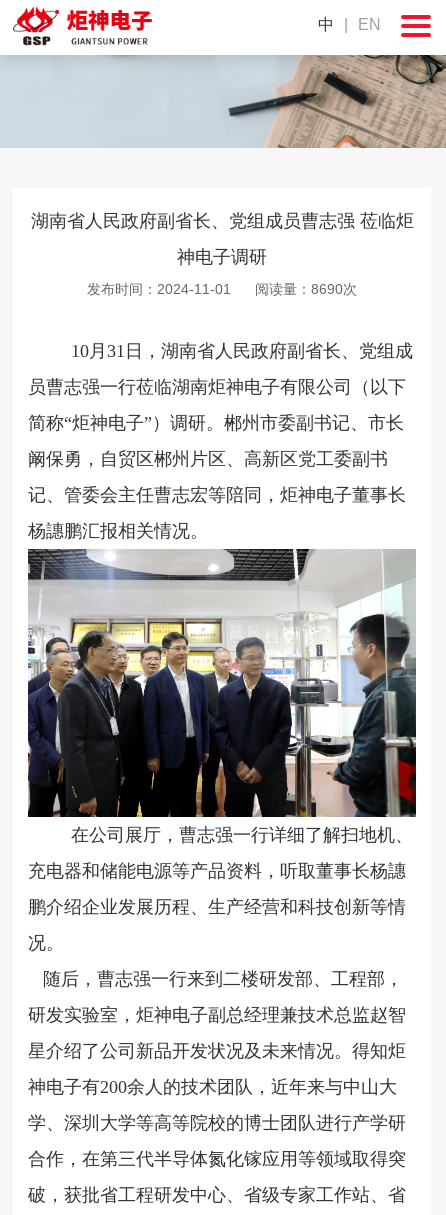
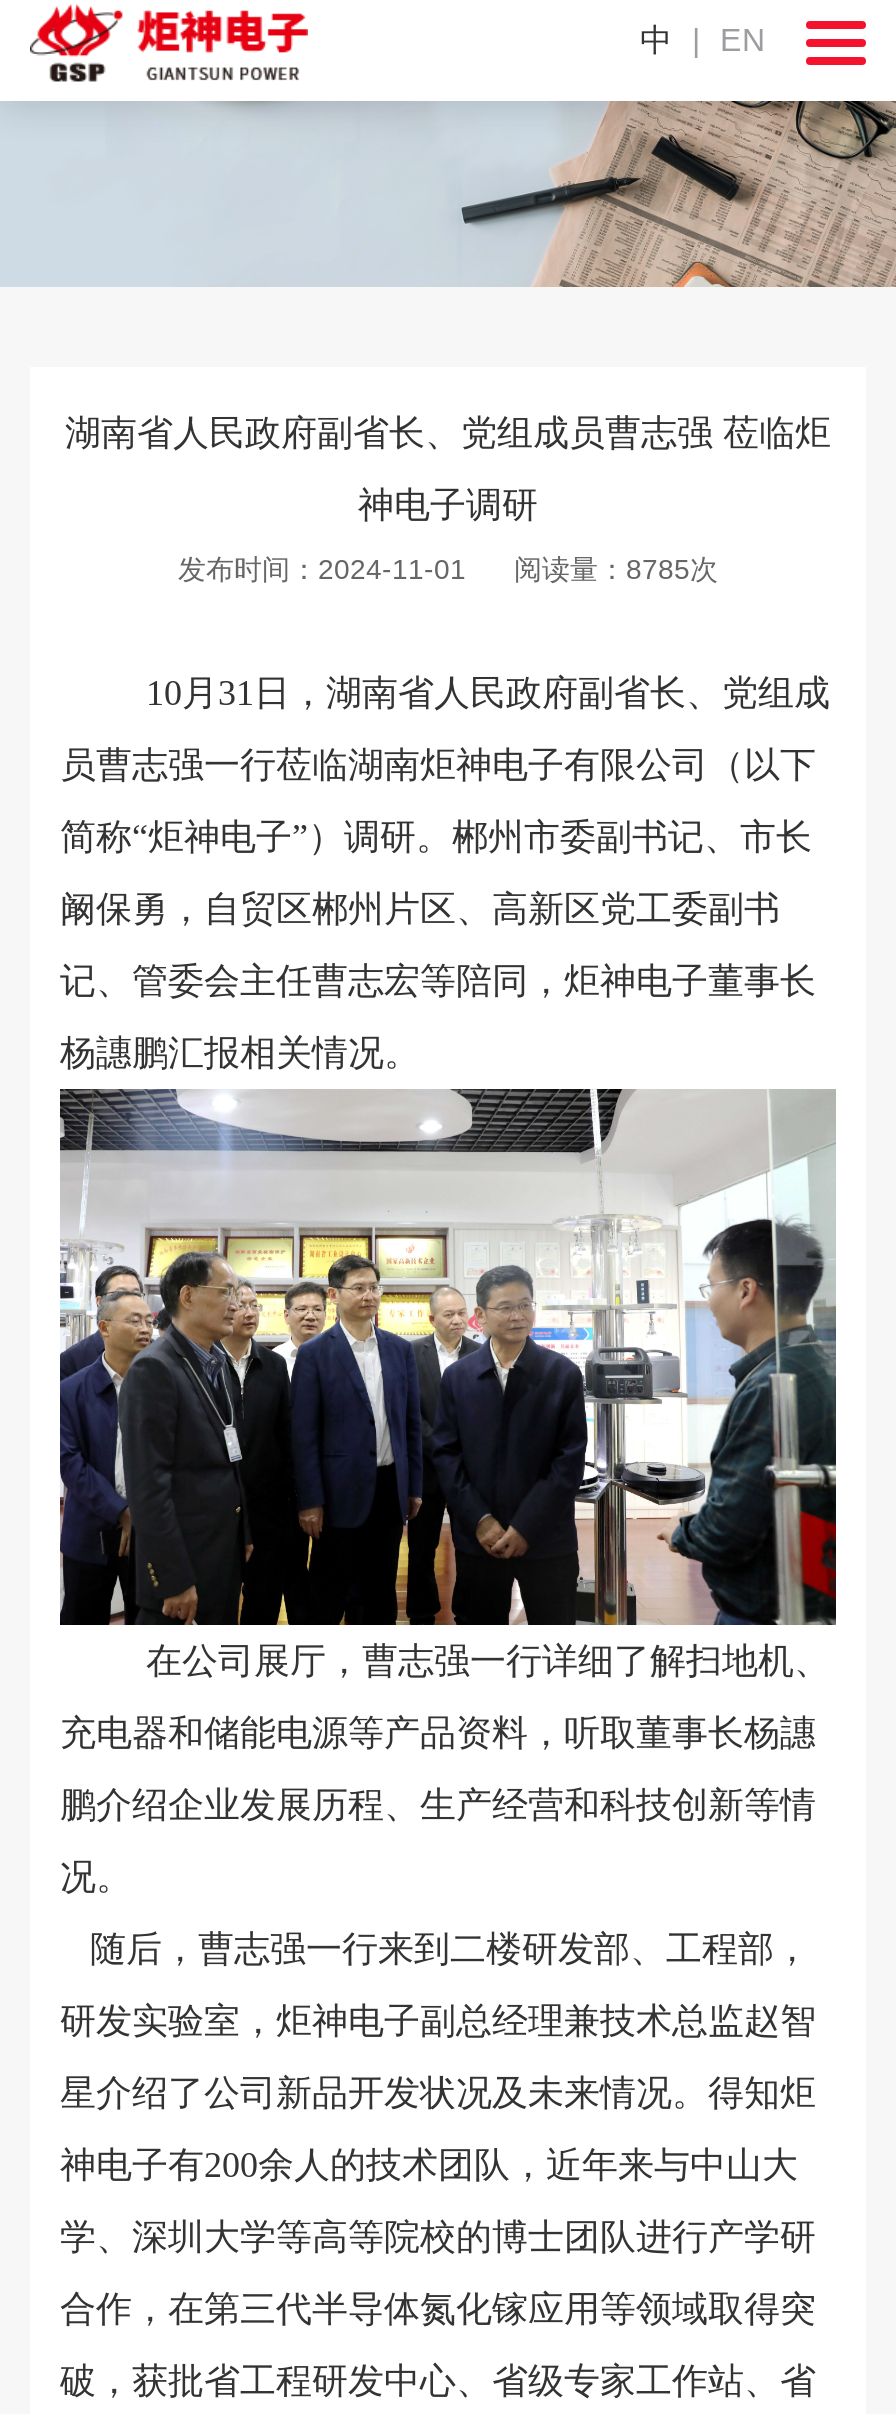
- 发布时间：2024-11-01 阅读量：8690次
+ 发布时间：2024-11-01 阅读量：8785次
